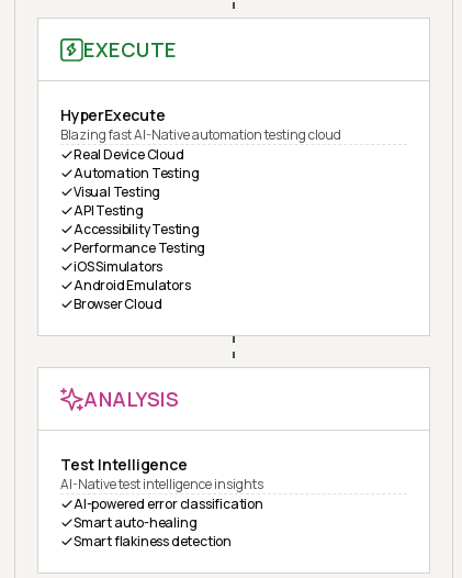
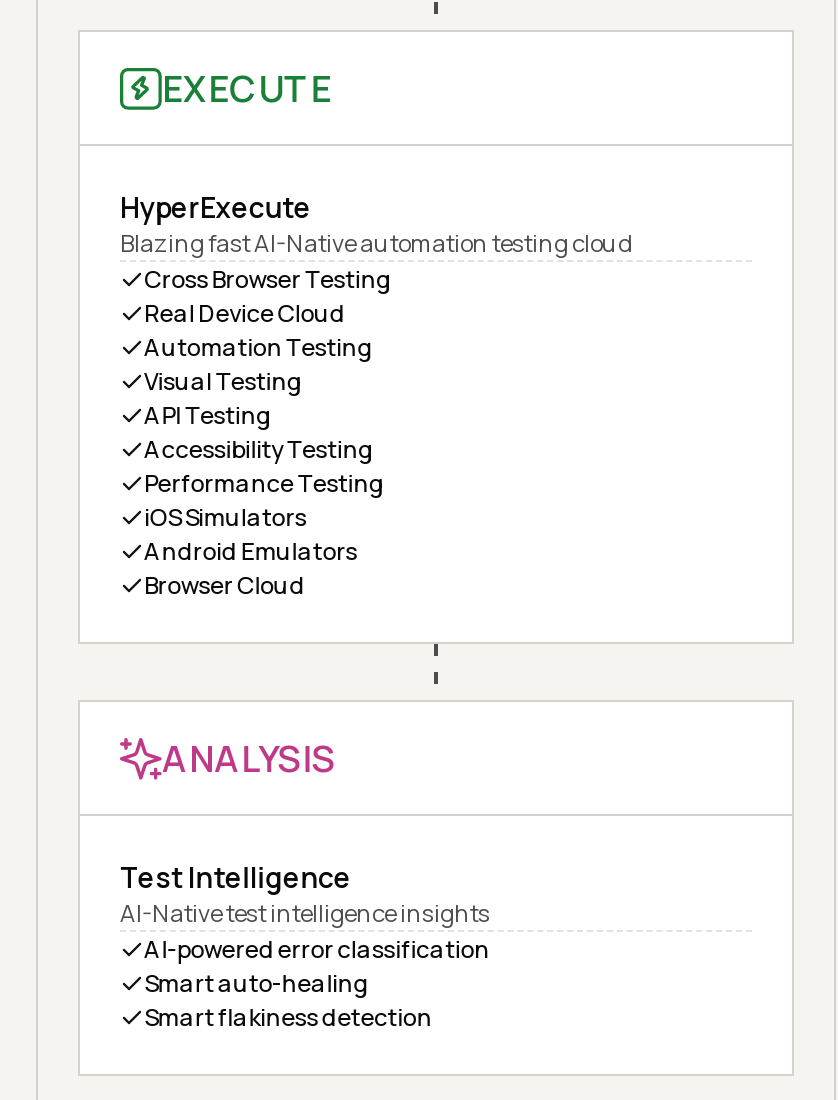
+ Cross Browser Testing
